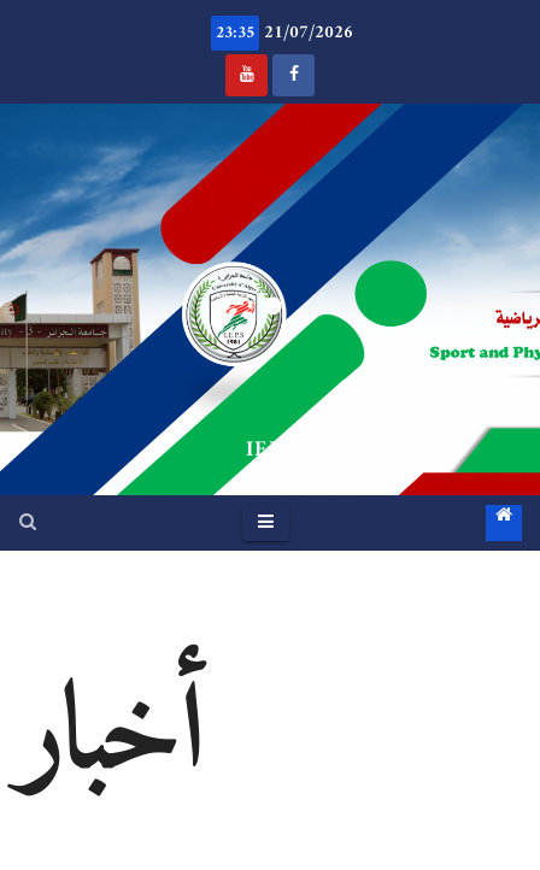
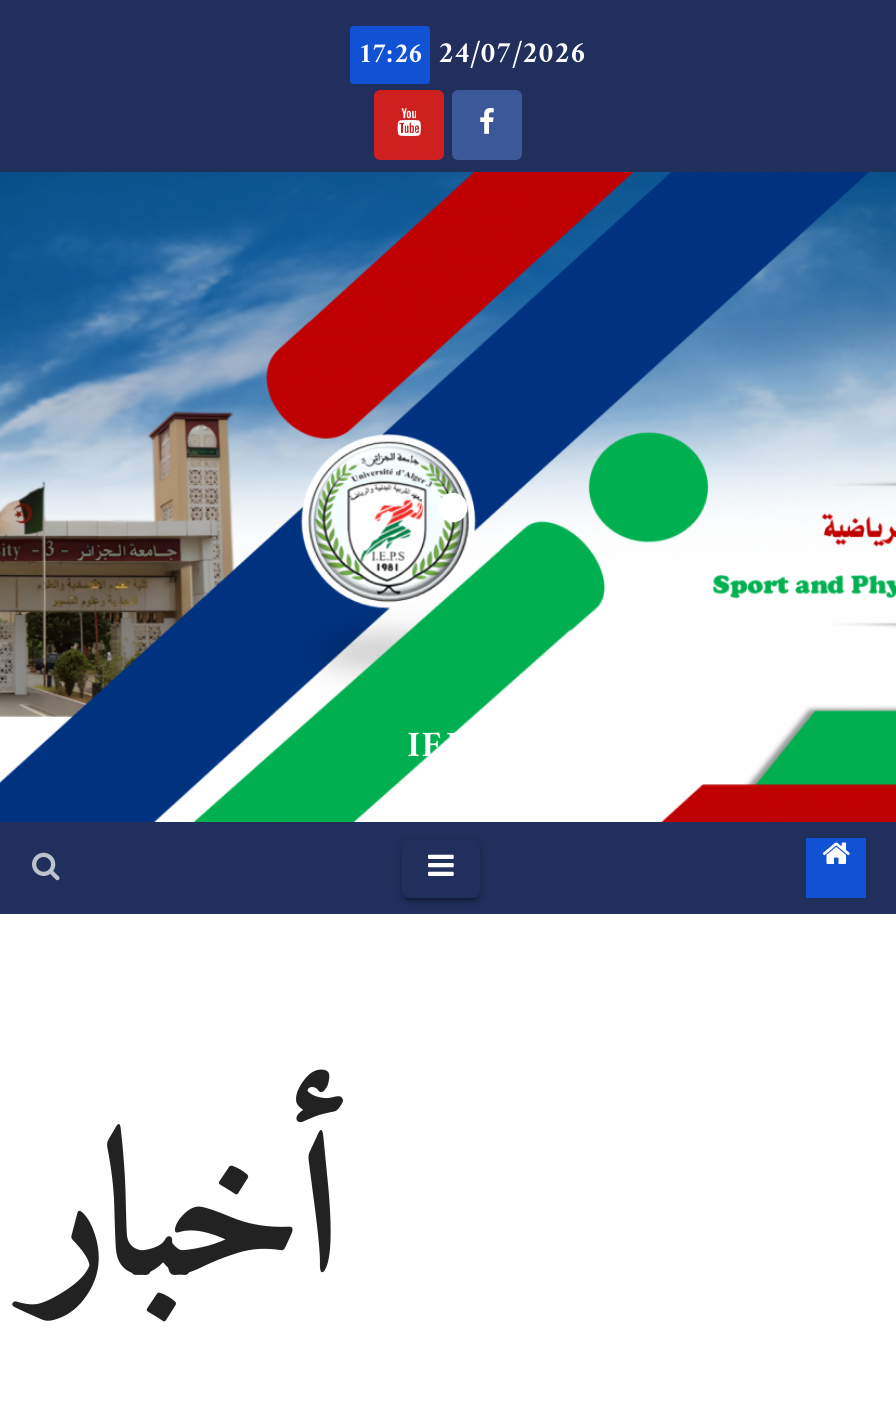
- 23:35
+ 17:26

- 21/07/2026
+ 24/07/2026
